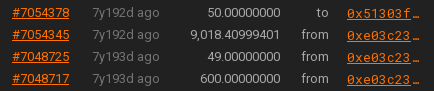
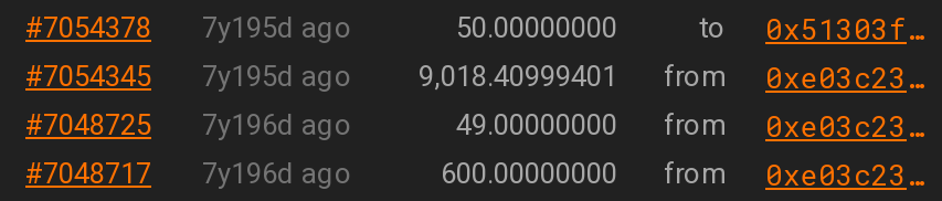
- #7054378 7y192d ago
+ #7054378 7y195d ago

- #7054345 7y192d ago 9,018.40999401 from
+ #7054345 7y195d ago 9,018.40999401 from

- #7048725 7y193d ago
+ #7048725 7y196d ago

- #7048717 7y193d ago
+ #7048717 7y196d ago
